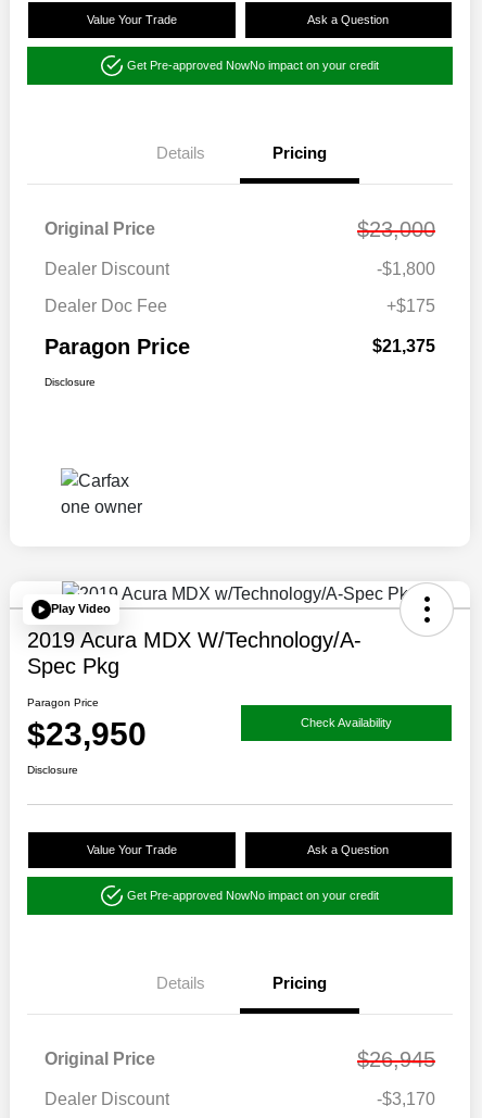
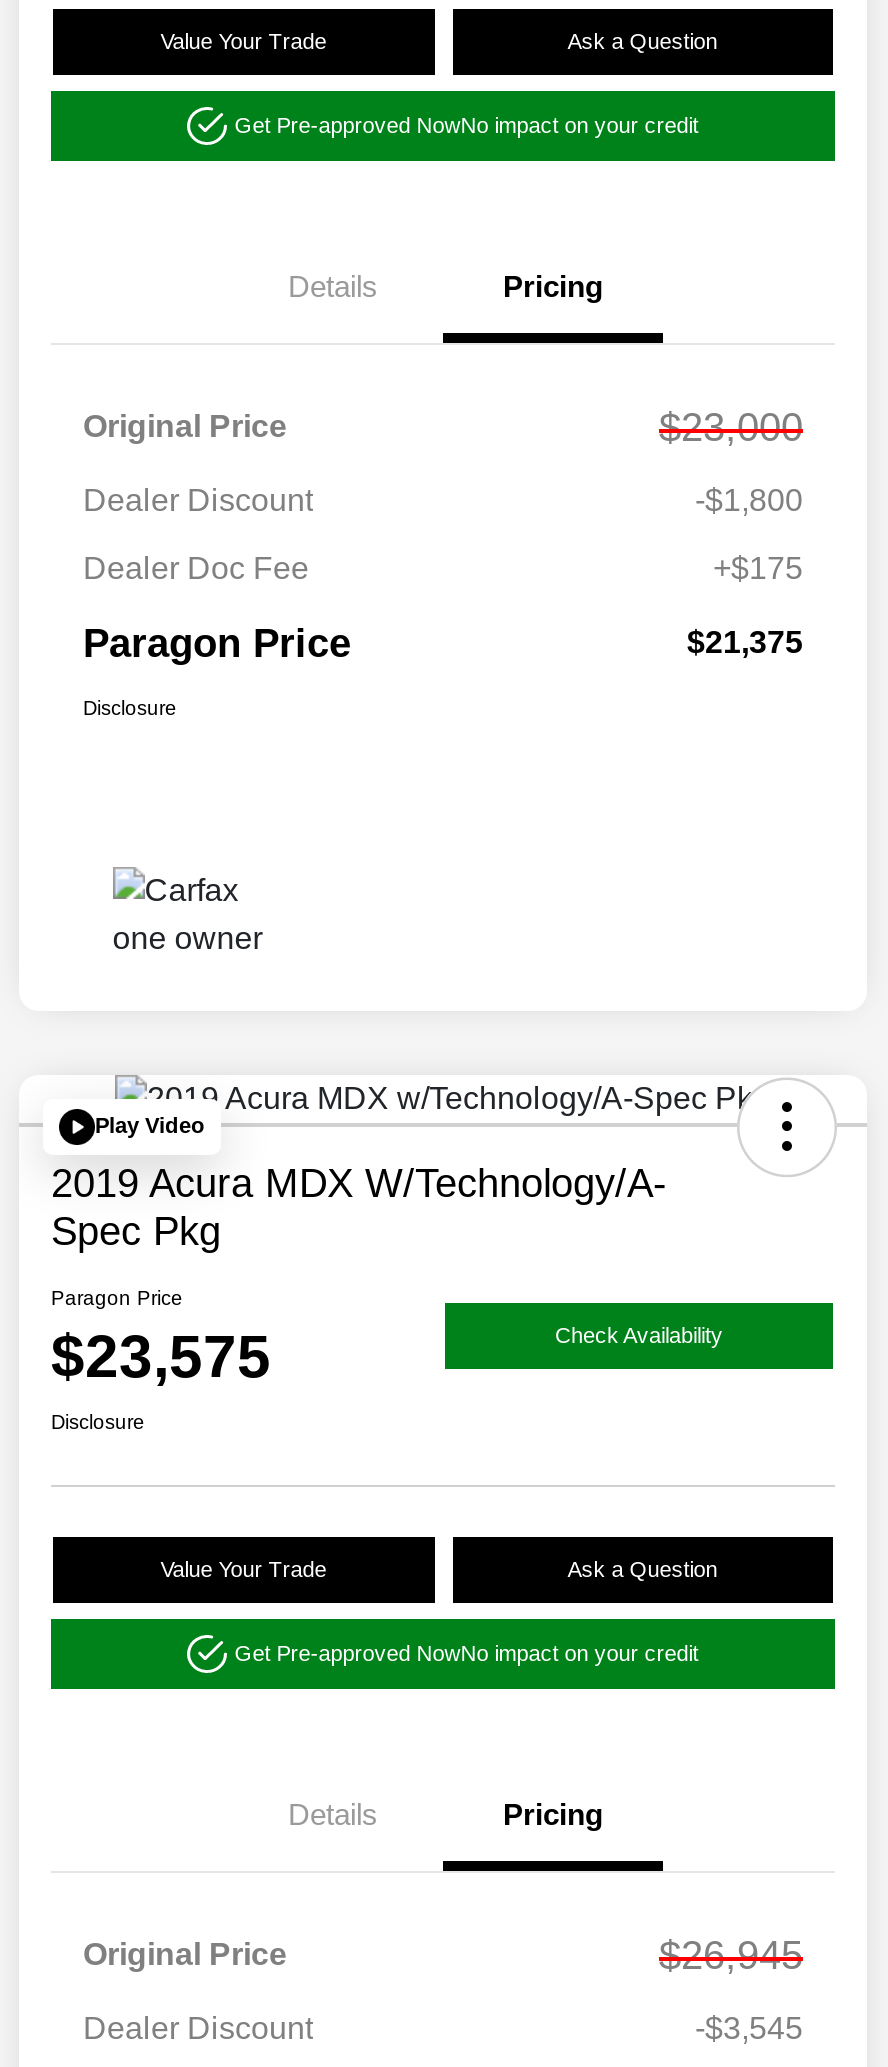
- $23,950
+ $23,575

- -$3,170
+ -$3,545
